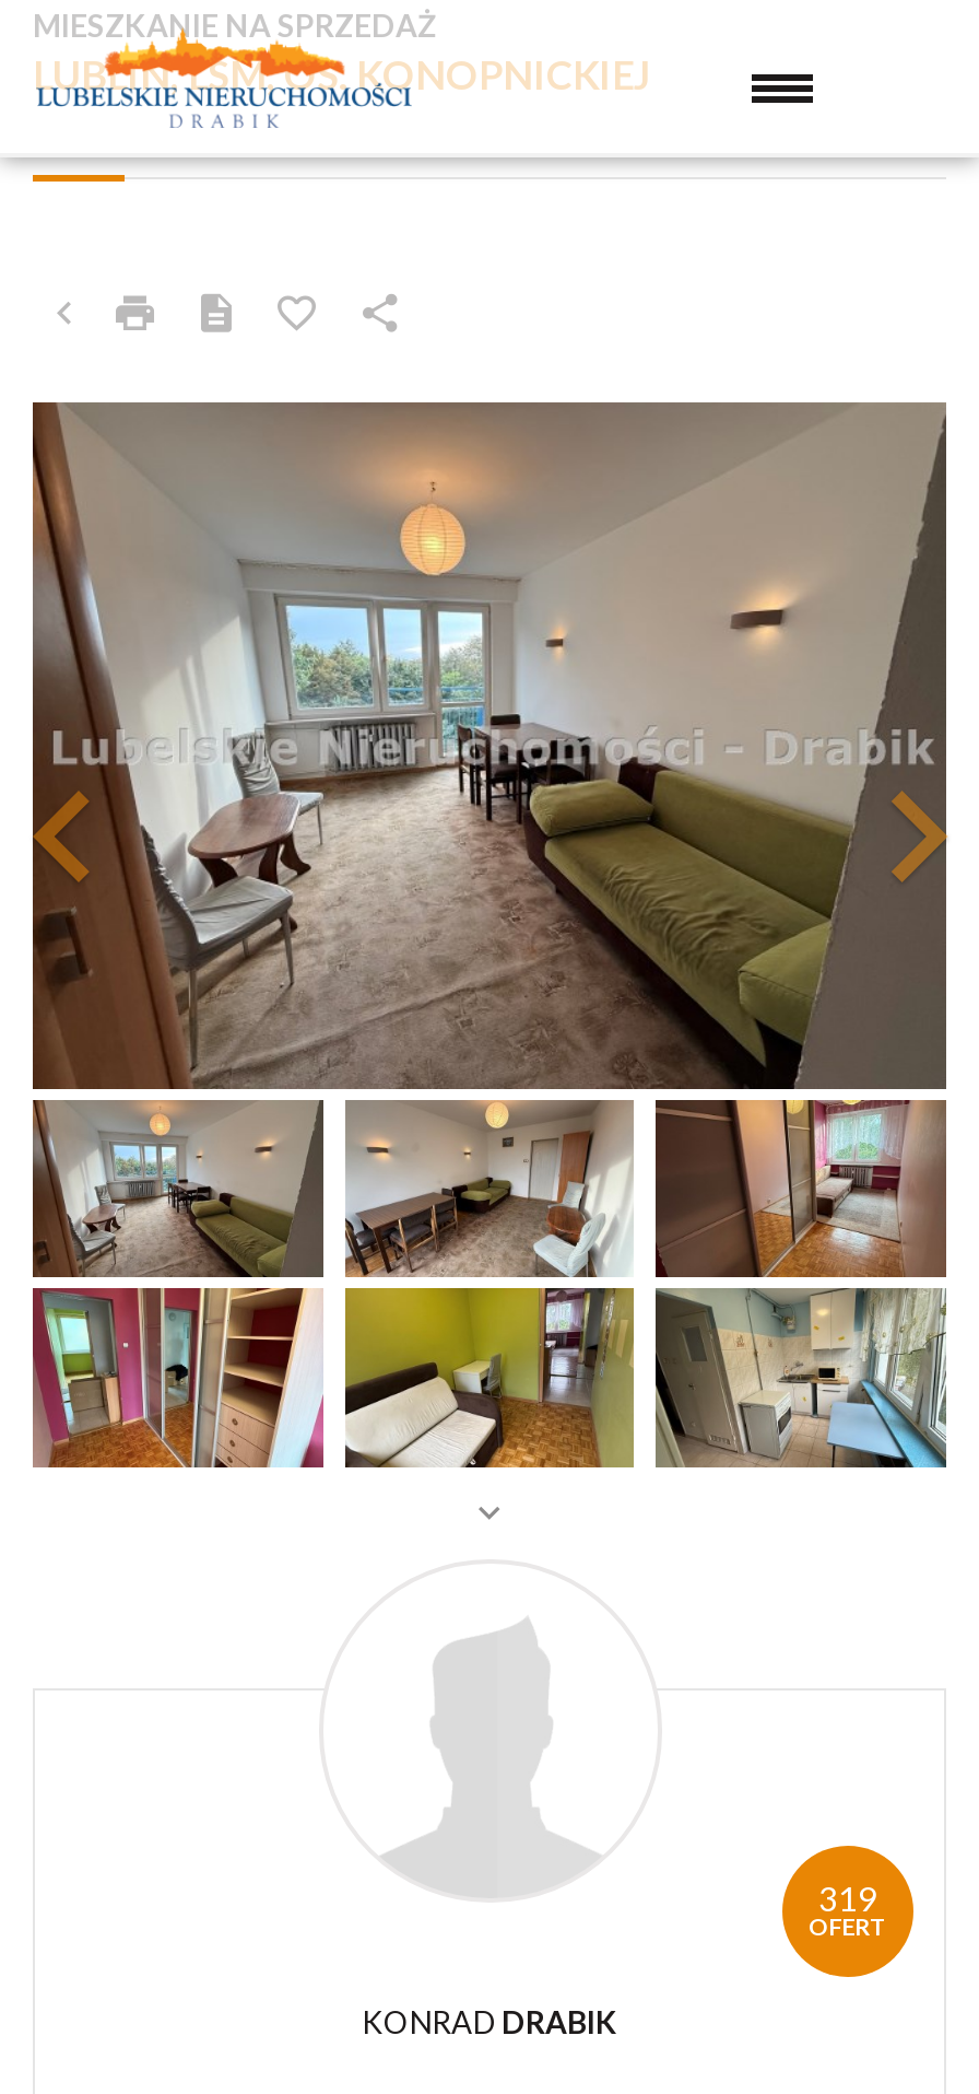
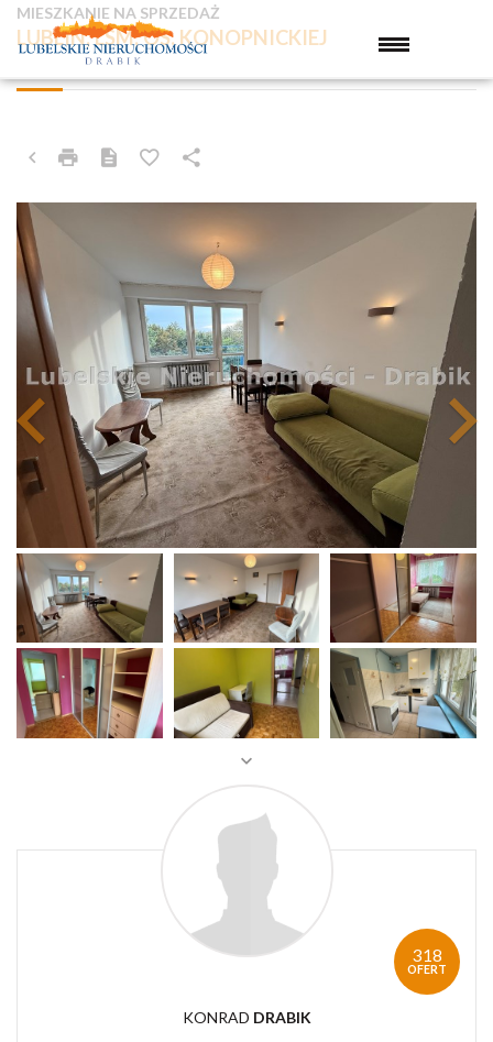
- 319
+ 318
